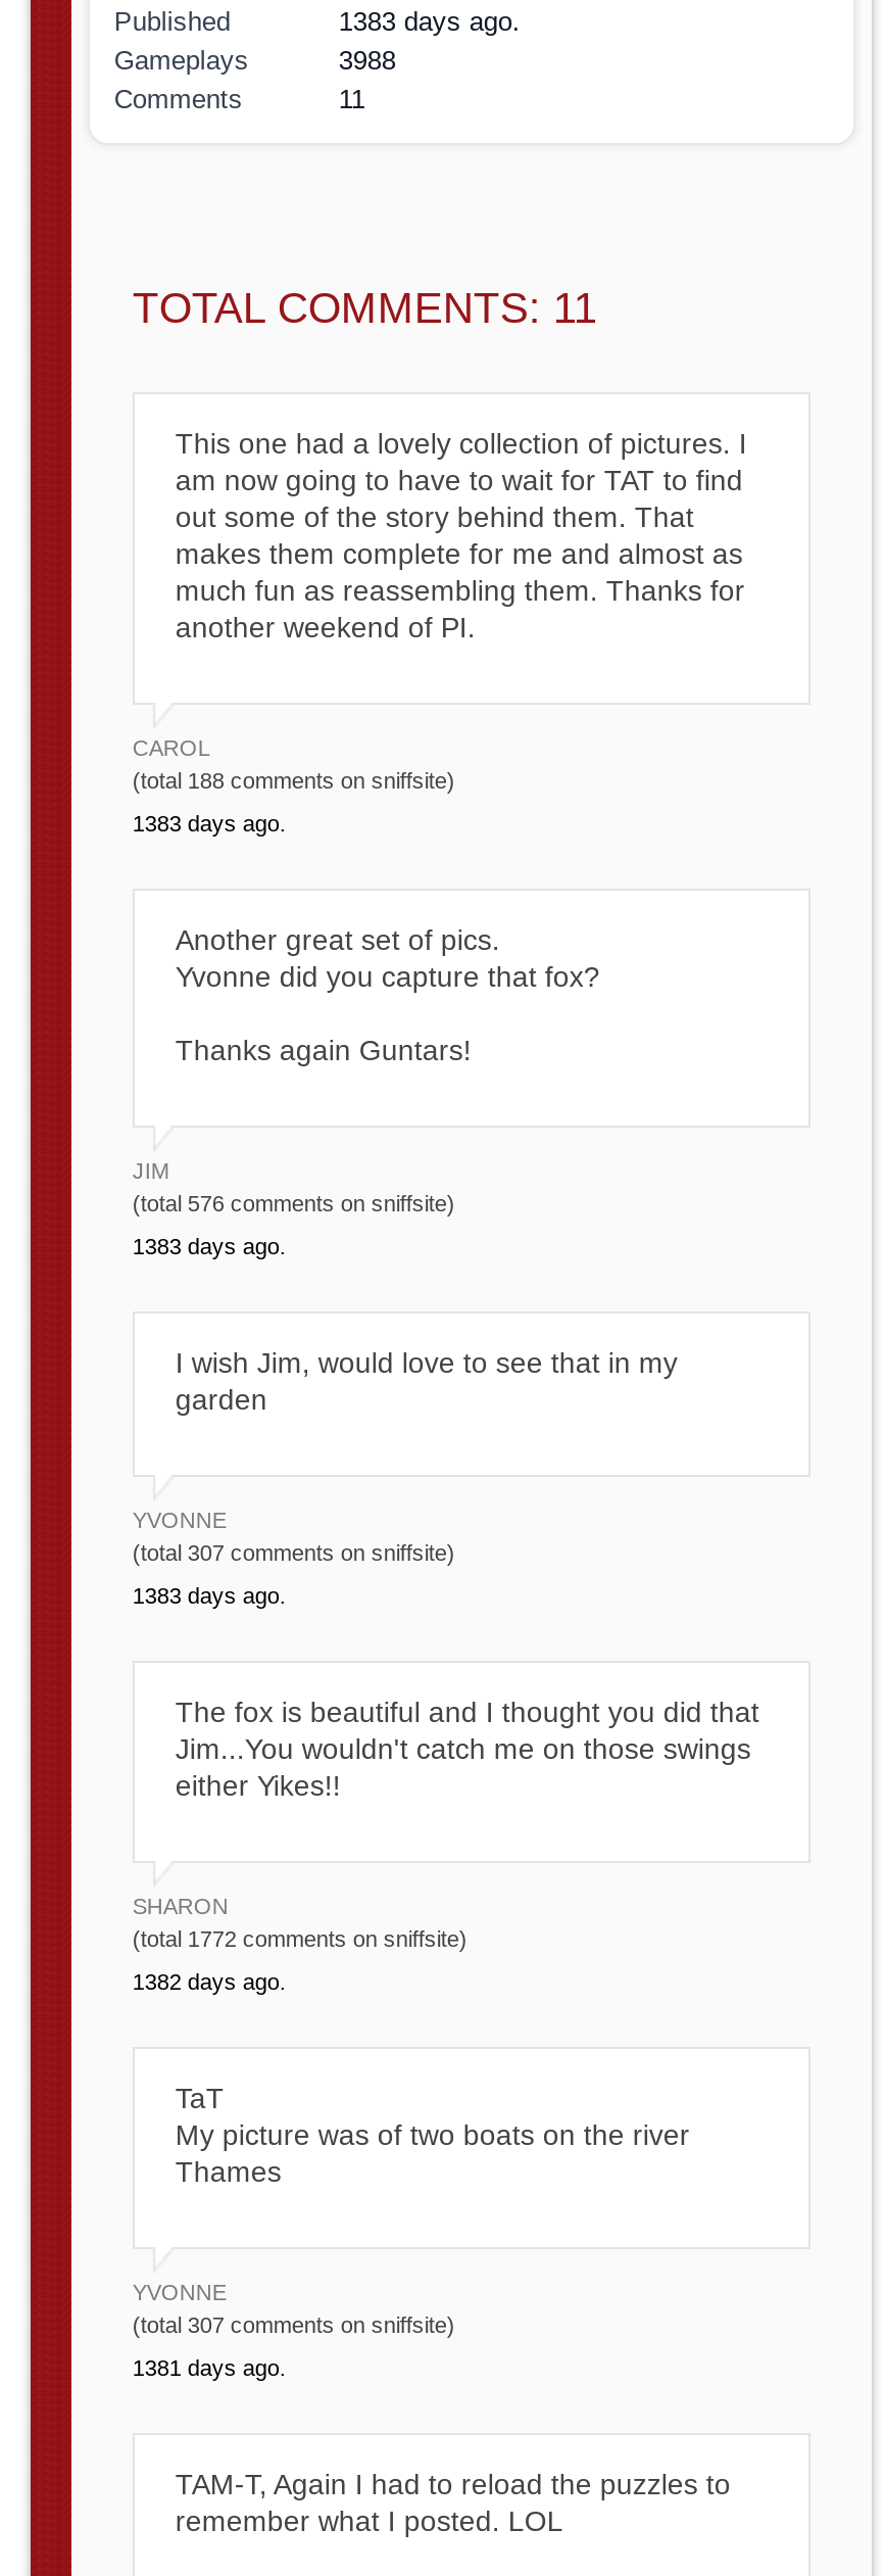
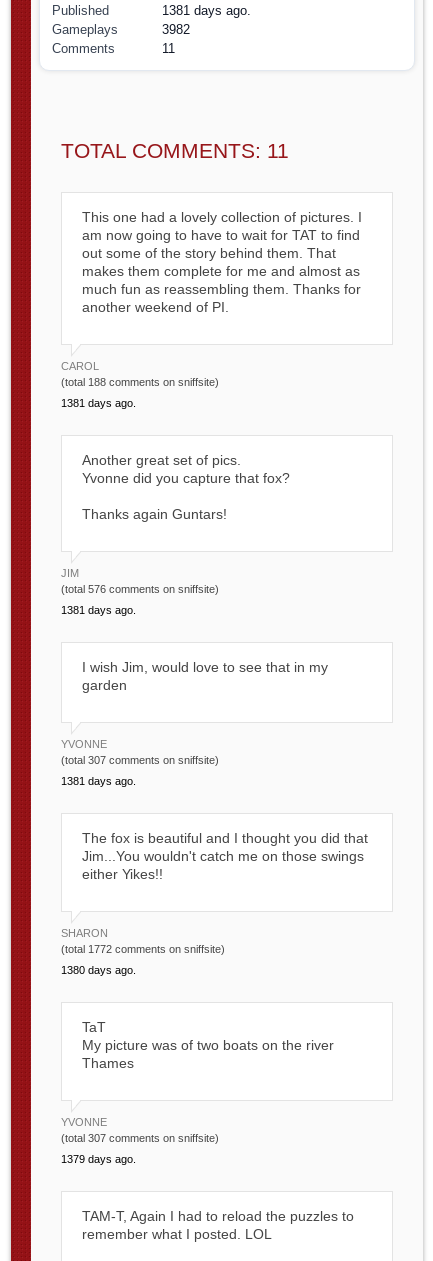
- 1383 days ago.
+ 1381 days ago.

- 3988
+ 3982

- 1383 days ago.
+ 1381 days ago.

- 1383 days ago.
+ 1381 days ago.

- 1383 days ago.
+ 1381 days ago.

- 1382 days ago.
+ 1380 days ago.

- 1381 days ago.
+ 1379 days ago.
